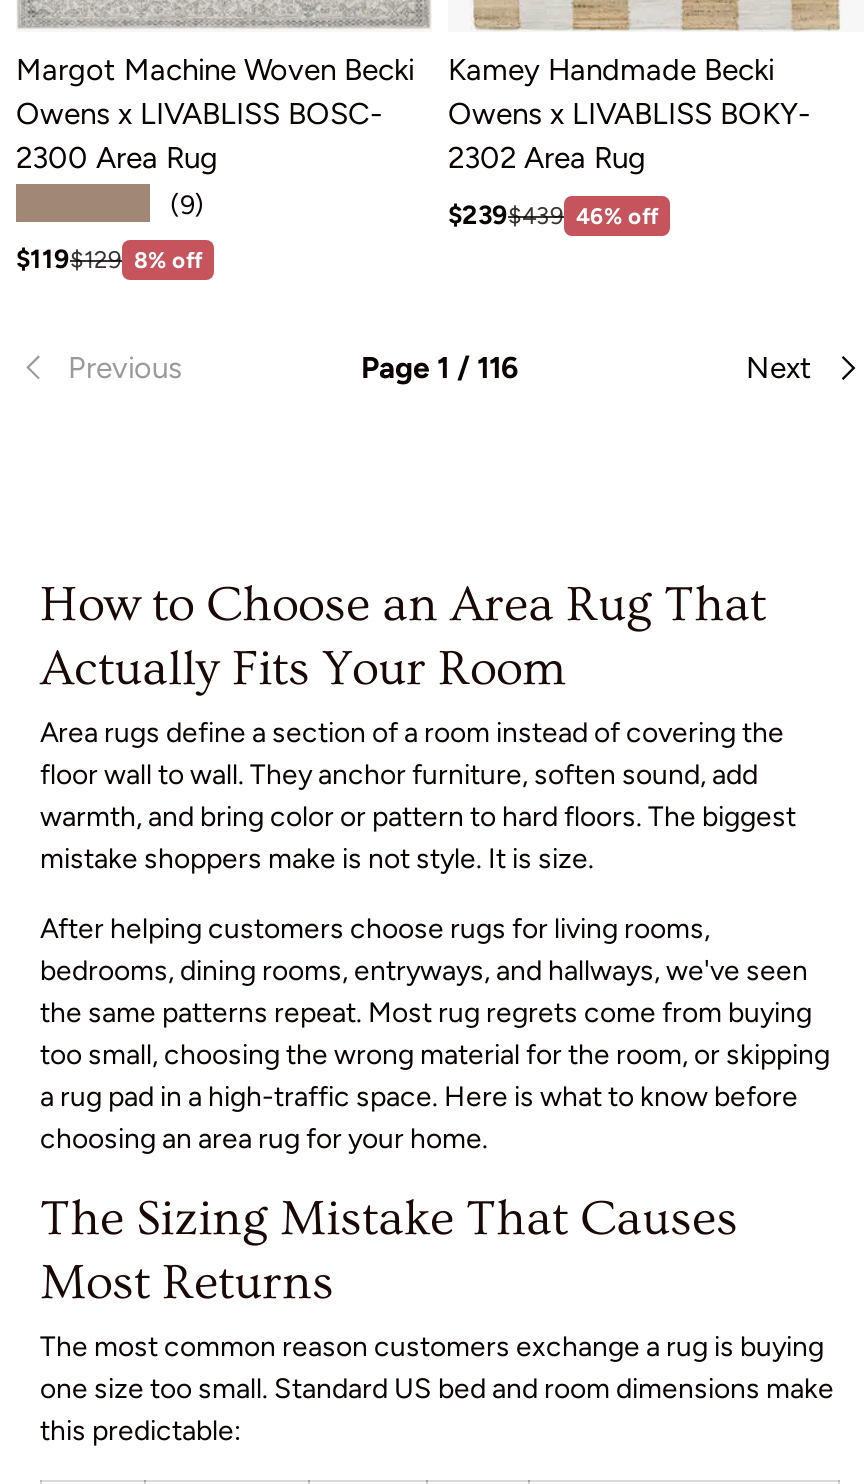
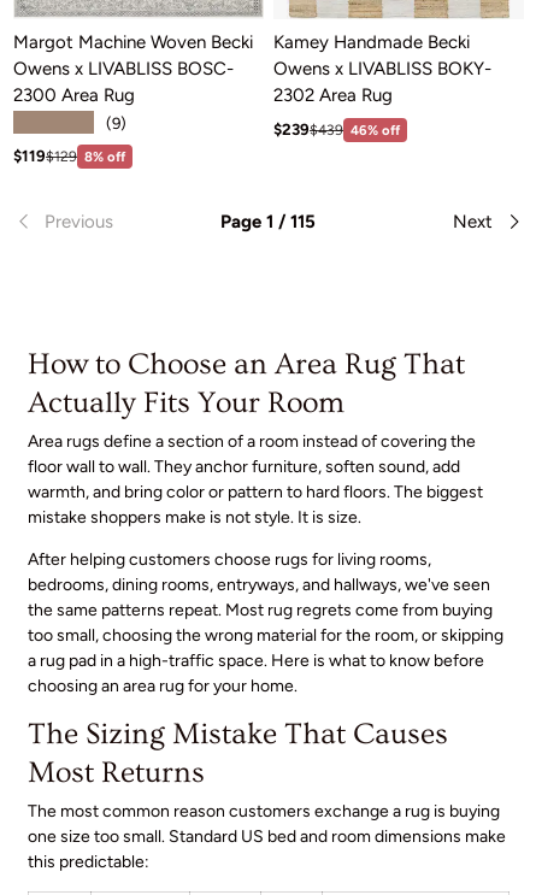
- Page 1 / 116
+ Page 1 / 115
